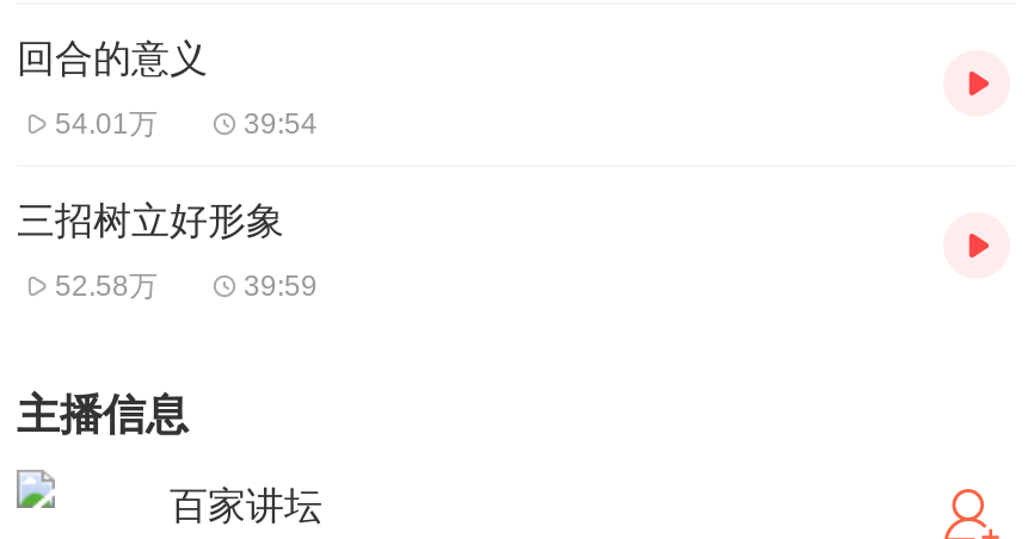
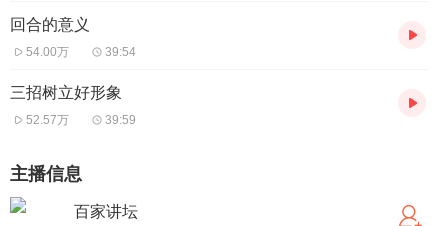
- 54.01万
+ 54.00万

- 52.58万
+ 52.57万
